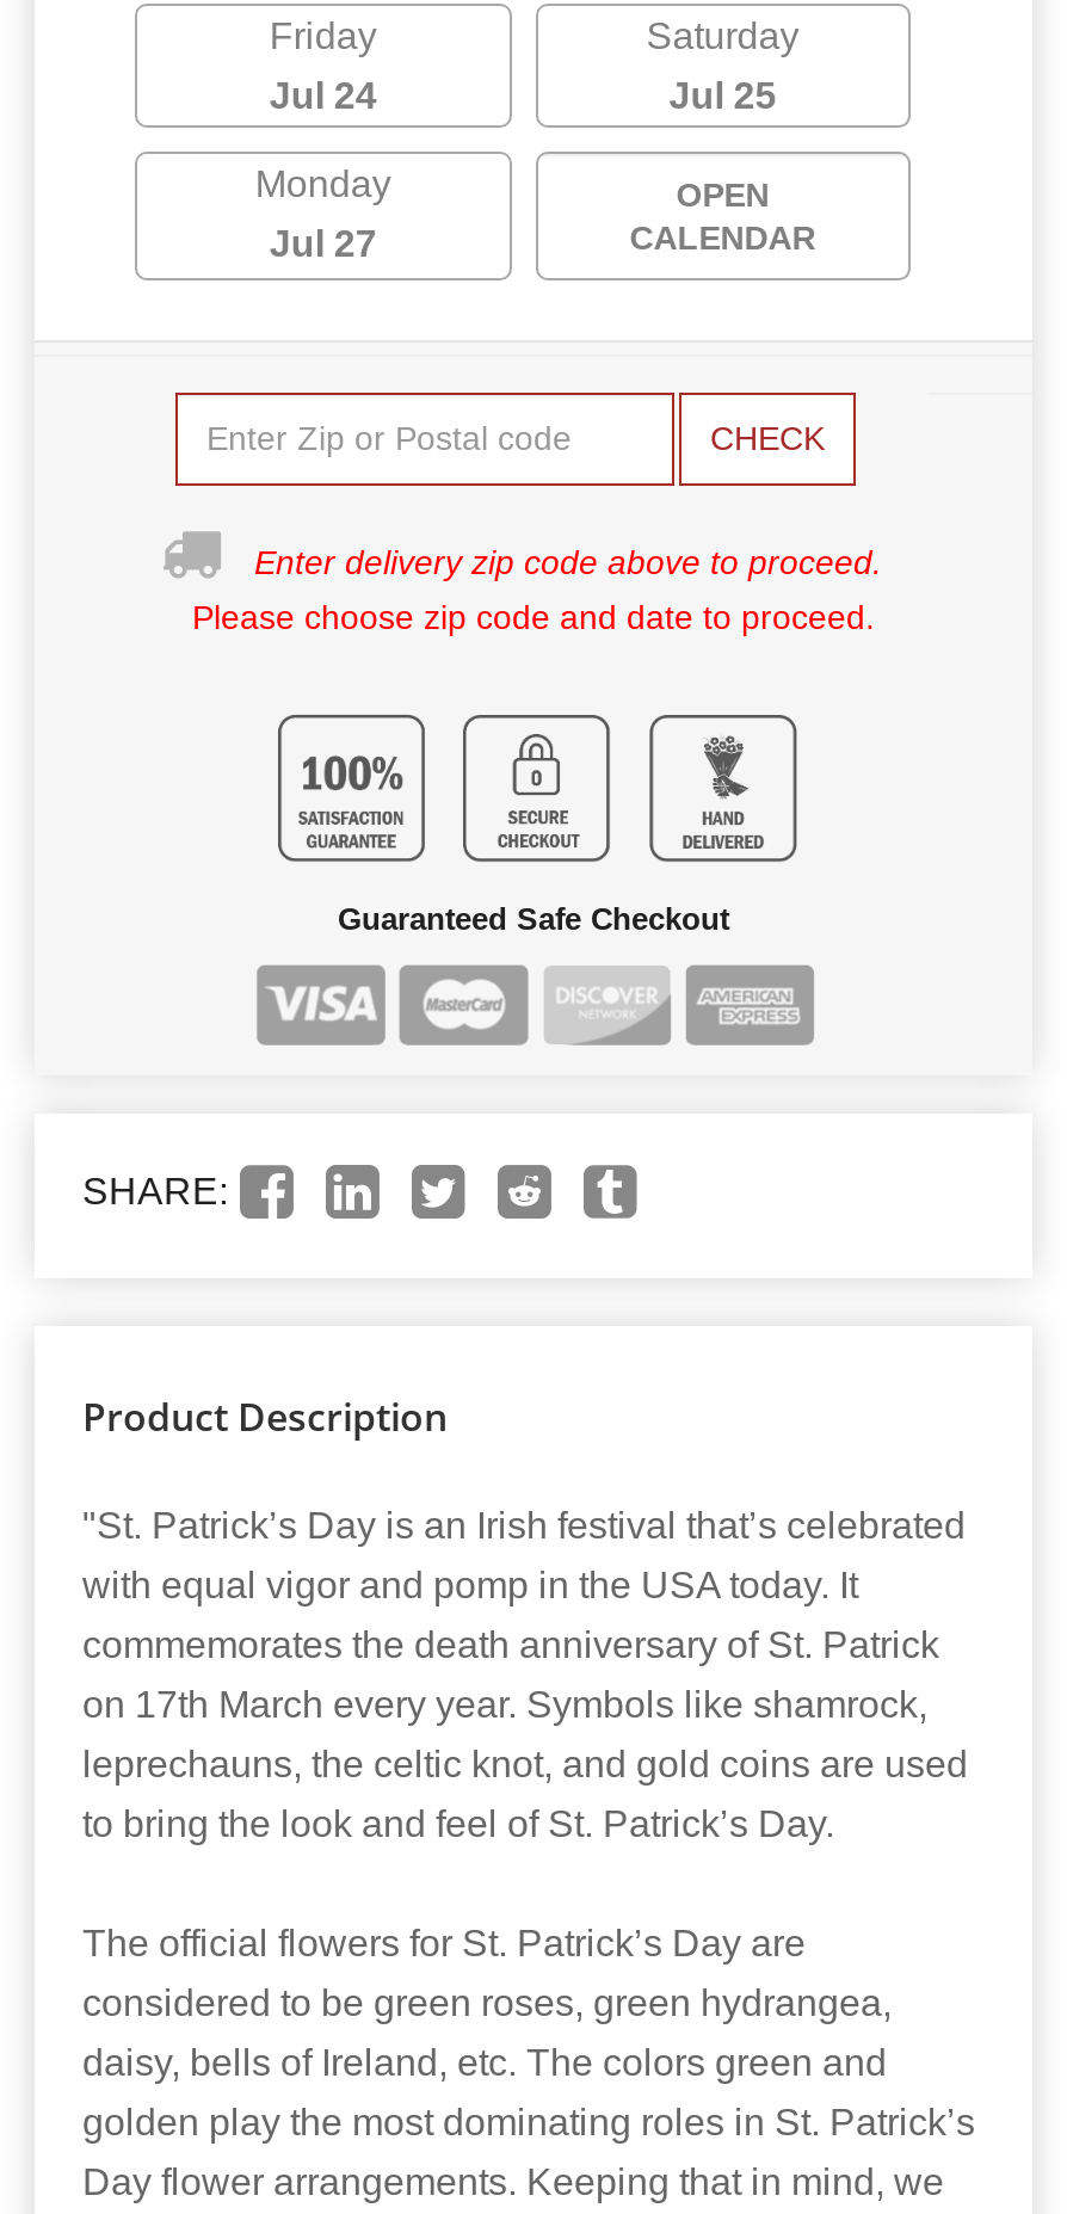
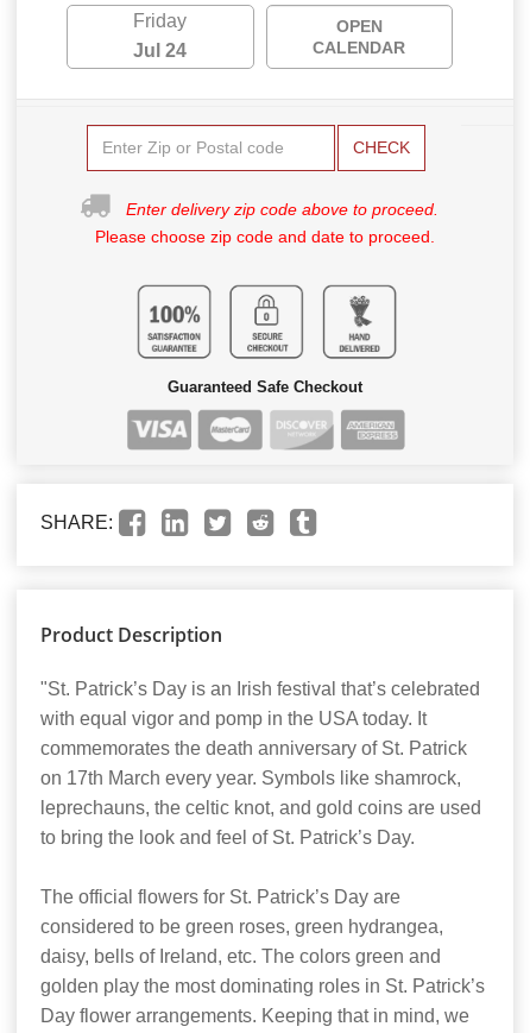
- Saturday
- Jul 25
- Monday
- Jul 27
